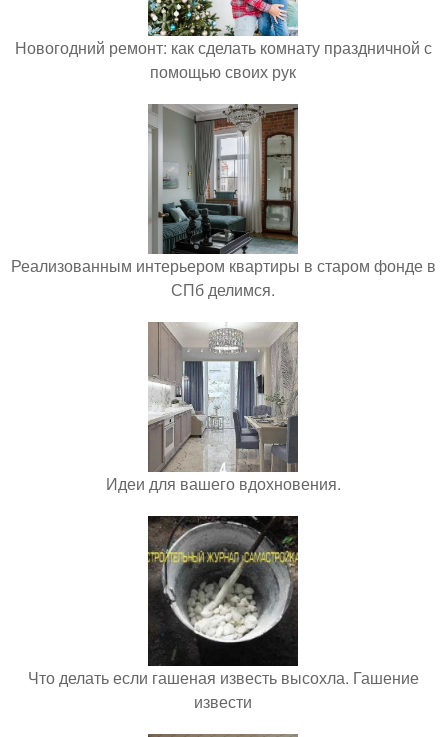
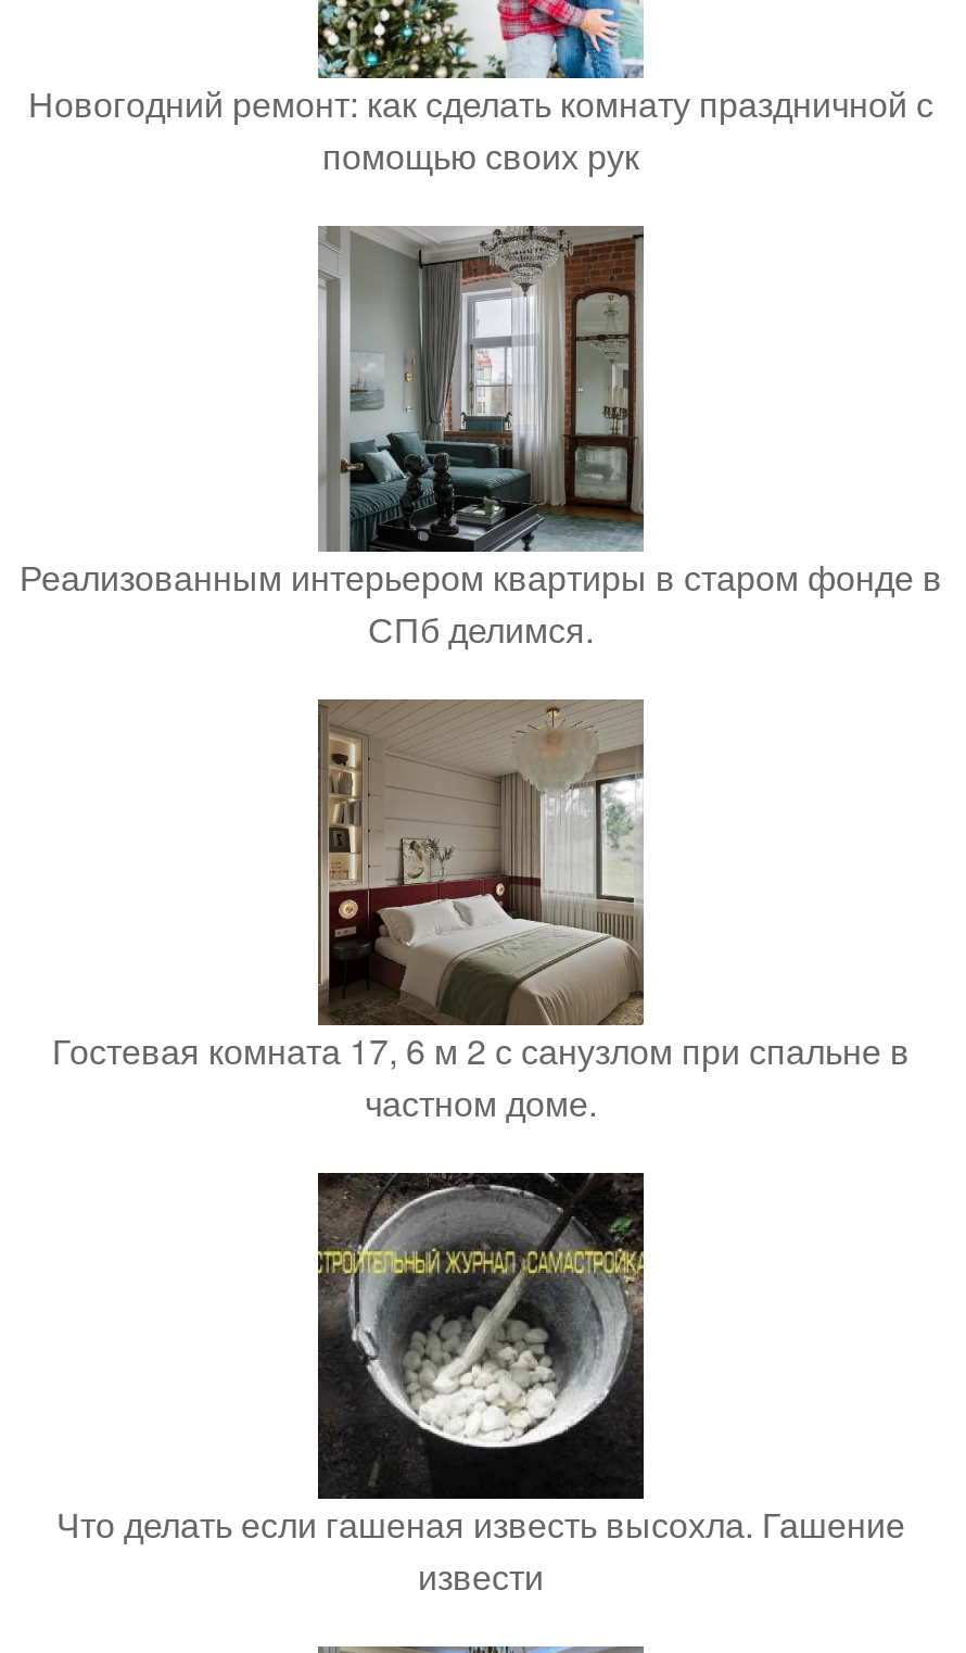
- [image]
- Идеи для вашего вдохновения.
+ [image]
+ Гостевая комната 17, 6 м 2 с санузлом при спальне в
+ частном доме.
